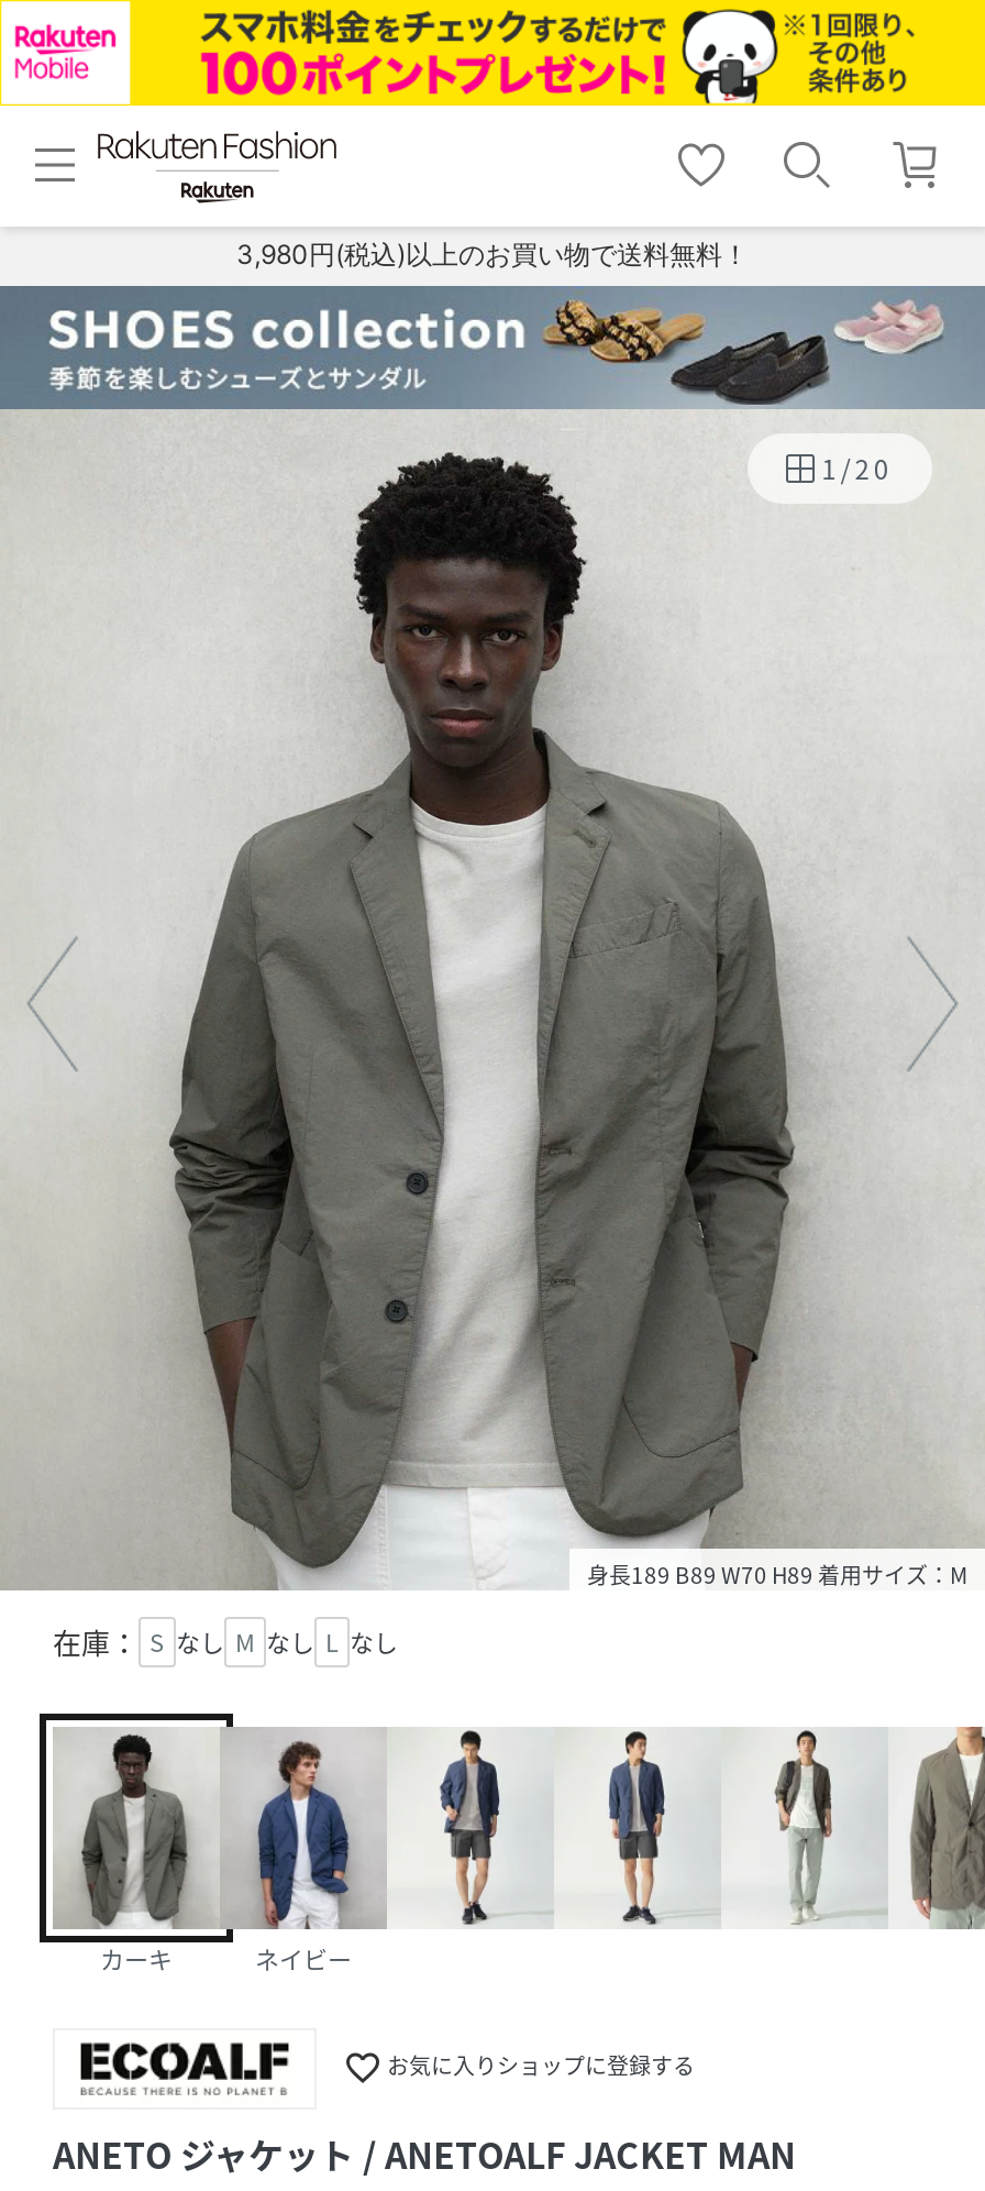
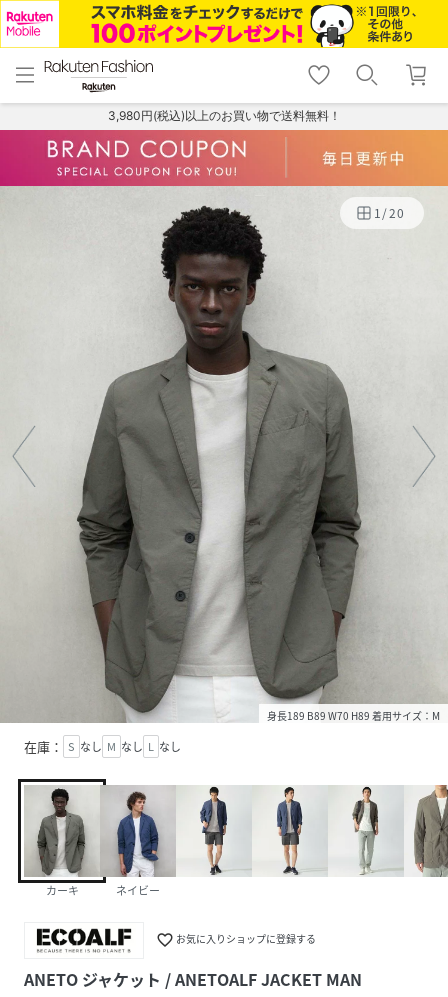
- [image]
+ [image]
